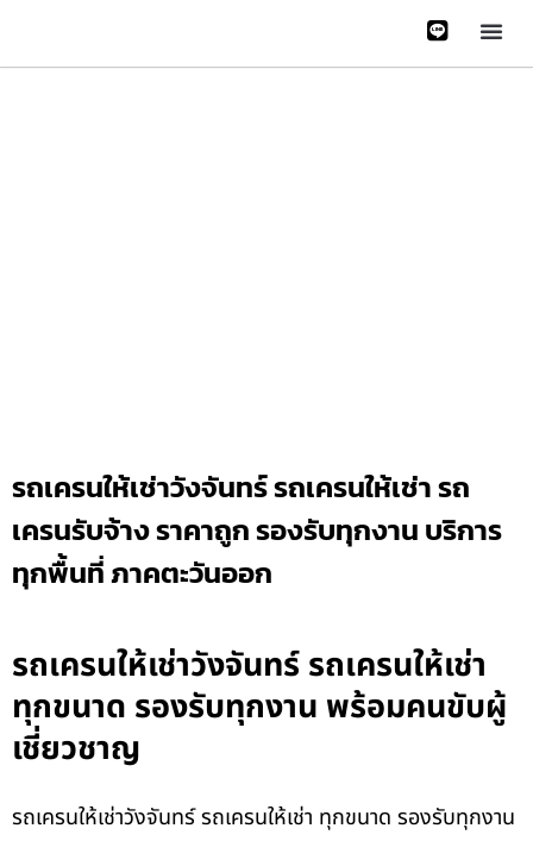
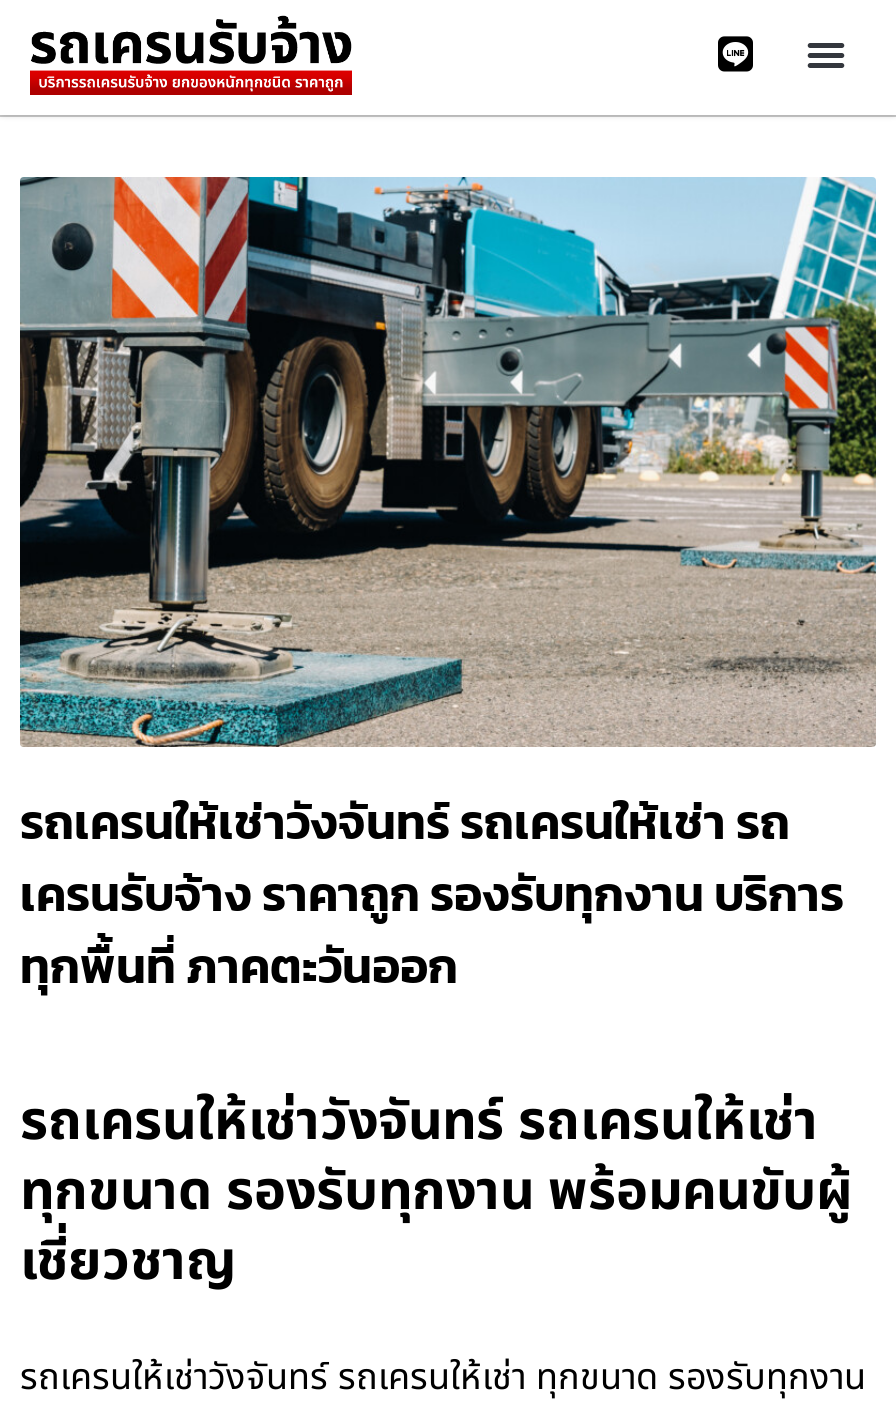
+ [image]

+ [image]
